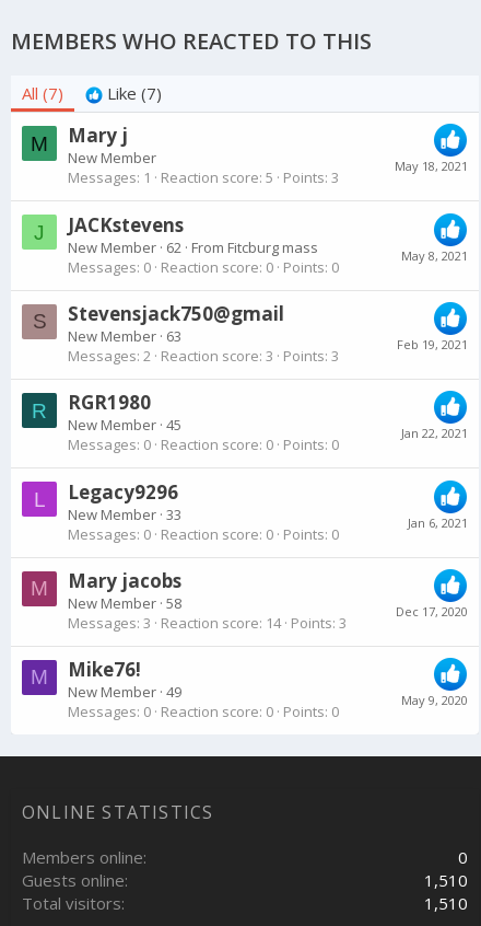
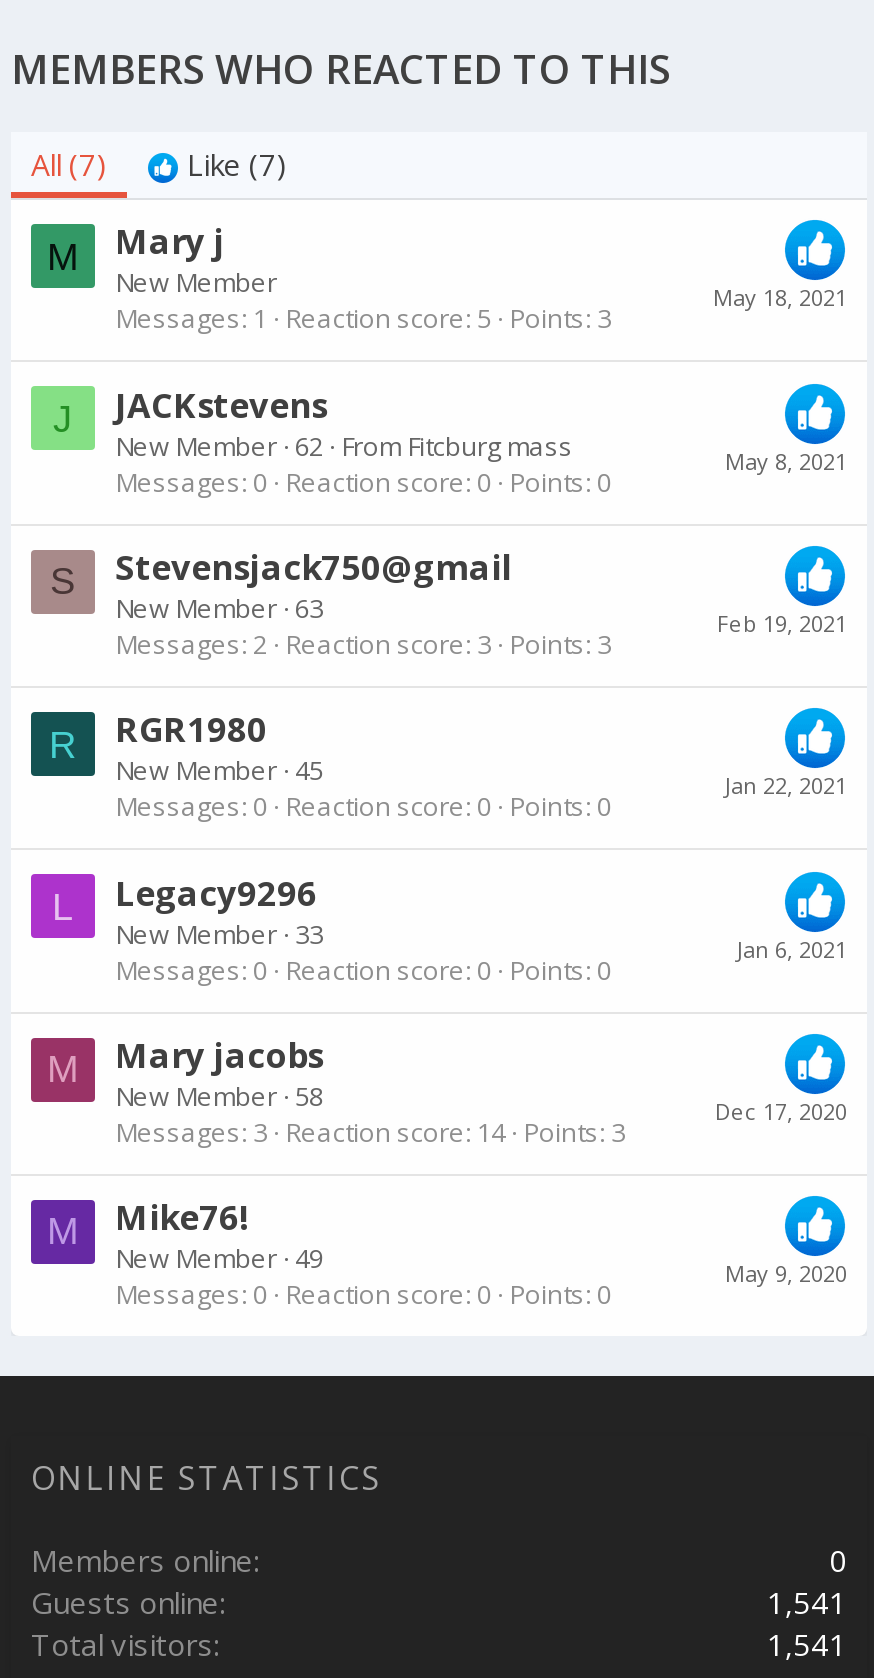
- 1,510
+ 1,541

- 1,510
+ 1,541
